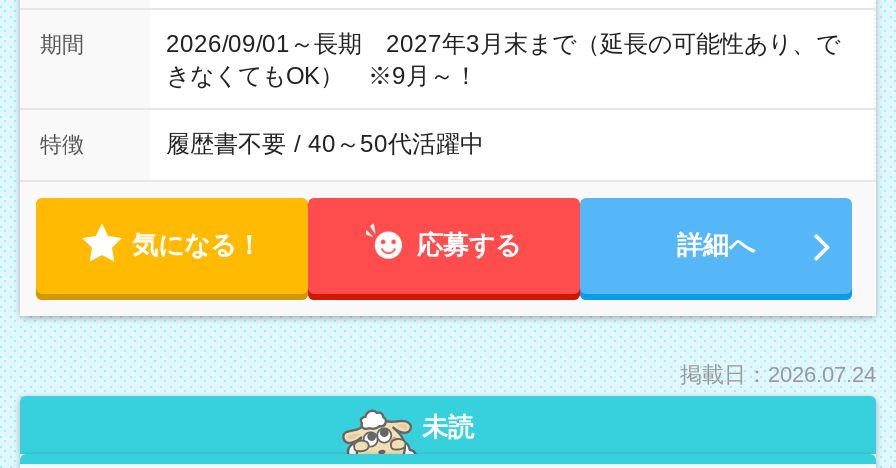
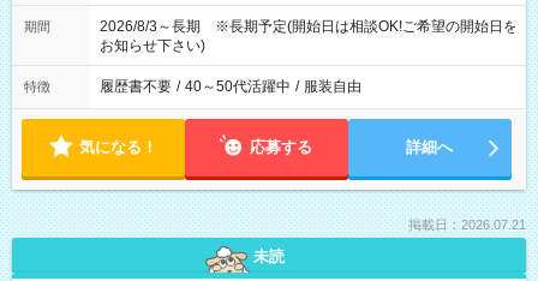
- 2026/09/01～長期 2027年3月末まで（延長の可能性あり、で
- きなくてもOK） ※9月～！
+ 2026/8/3～長期 ※長期予定(開始日は相談OK!ご希望の開始日を
+ お知らせ下さい)

- 履歴書不要 / 40～50代活躍中
+ 履歴書不要 / 40～50代活躍中 / 服装自由

- 掲載日：2026.07.24
+ 掲載日：2026.07.21
